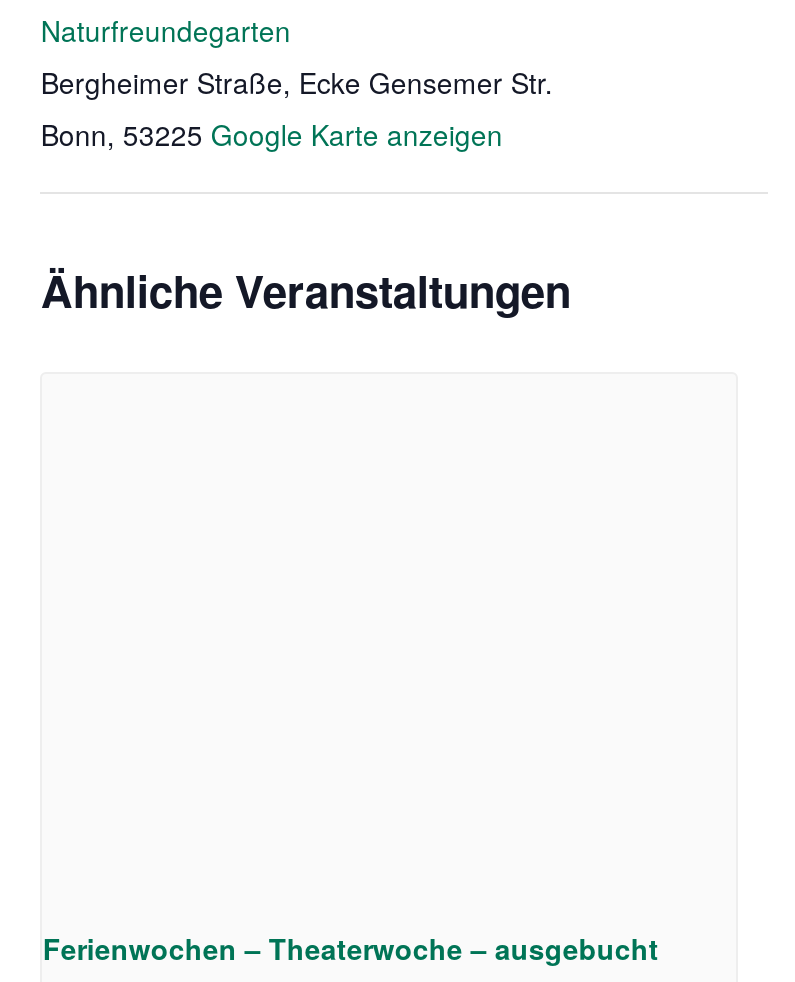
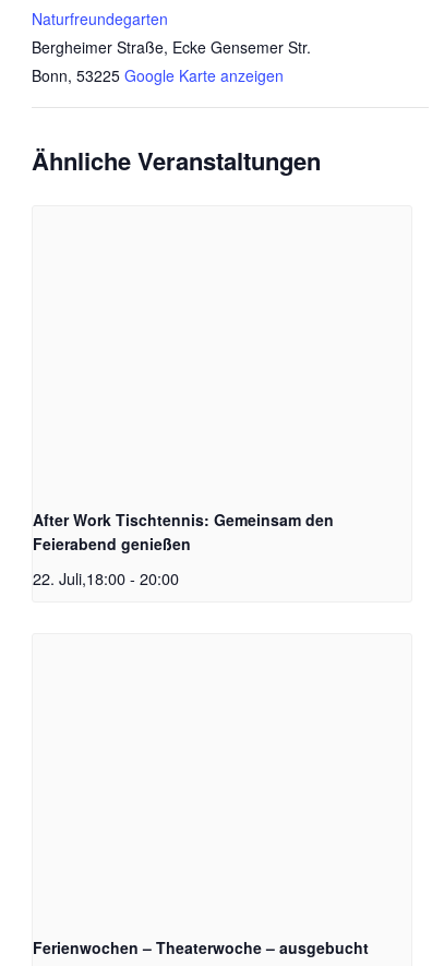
+ After Work Tischtennis: Gemeinsam den
+ Feierabend genießen
+ 22. Juli,18:00 - 20:00
